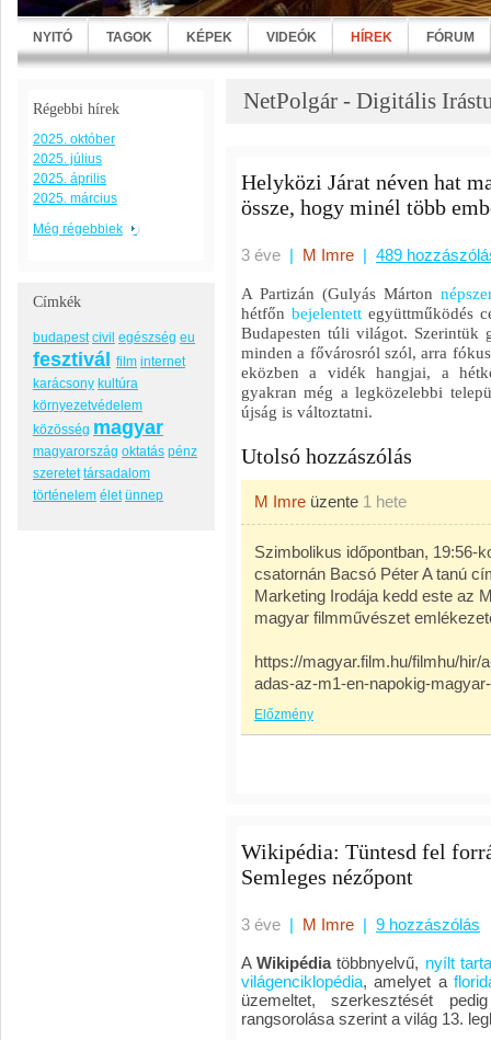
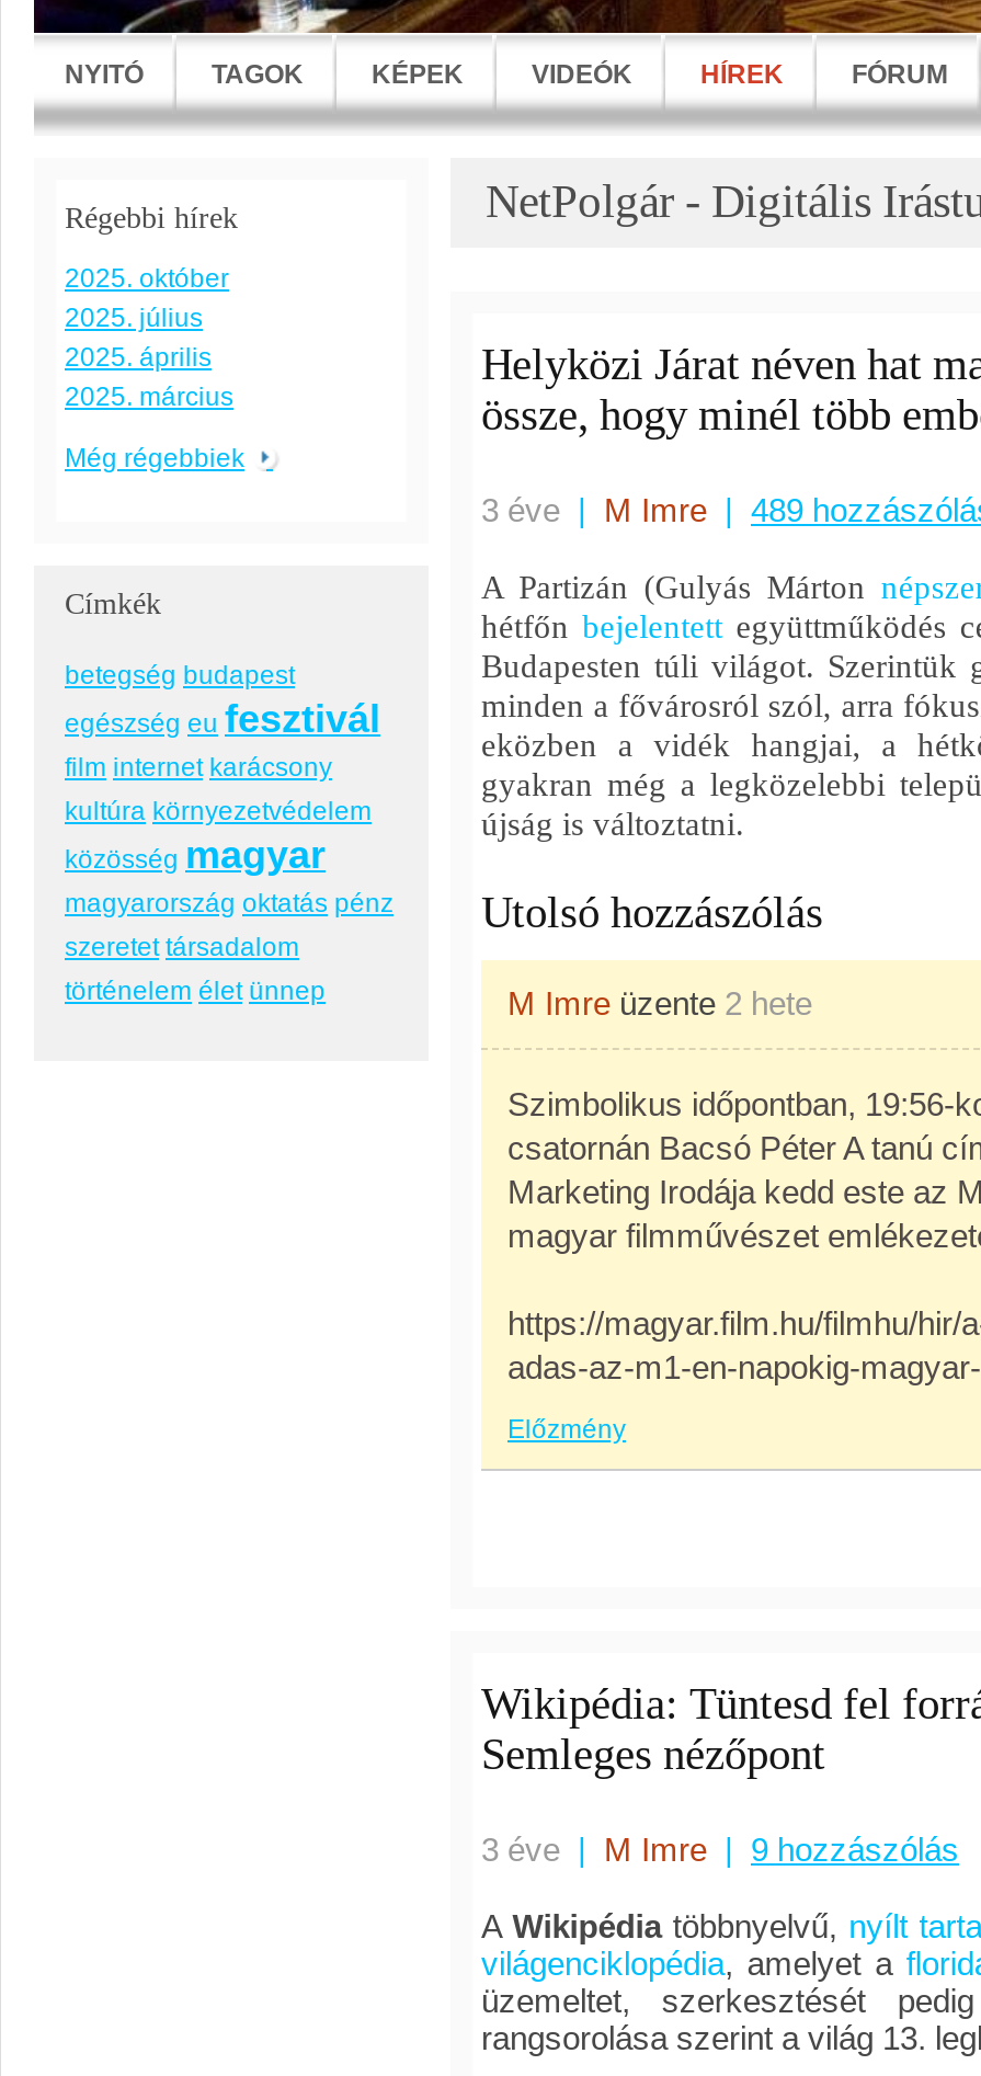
- budapest civil egészség eu
- fesztivál film internet
- karácsony kultúra
- környezetvédelem
+ betegség budapest
+ egészség eu fesztivál
+ film internet karácsony
+ kultúra környezetvédelem

- M Imre üzente 1 hete
+ M Imre üzente 2 hete
